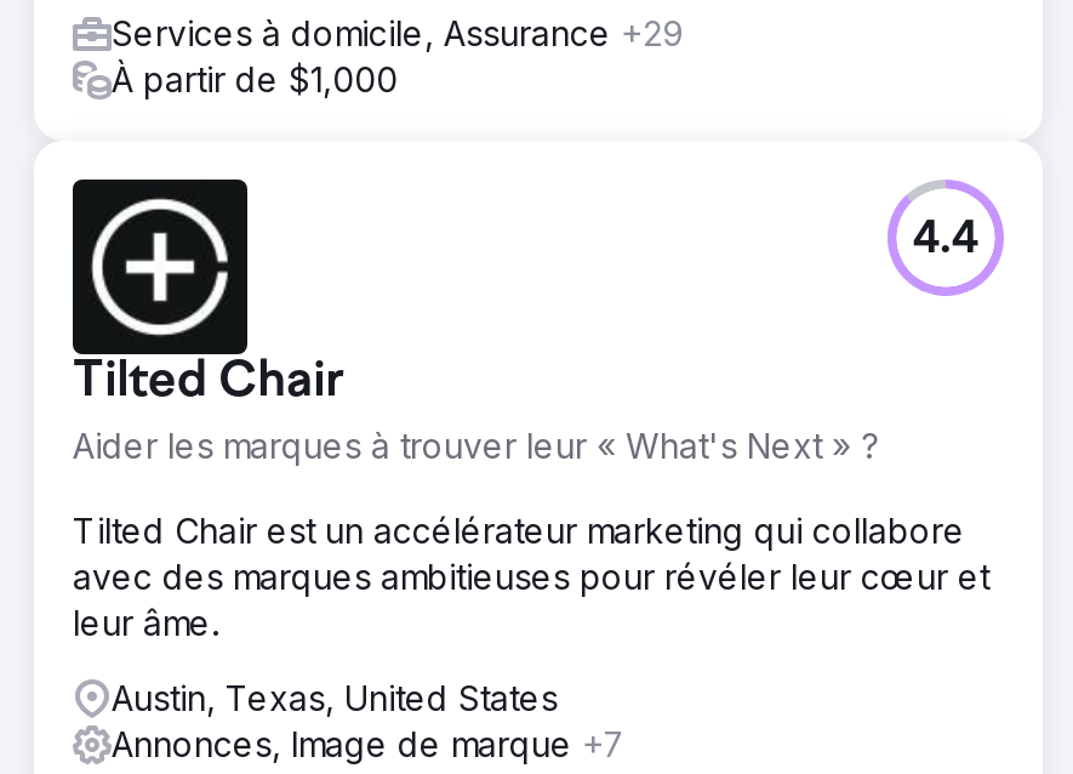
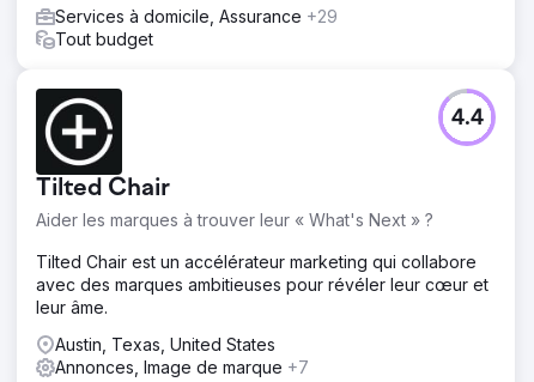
- À partir de $1,000
+ Tout budget
